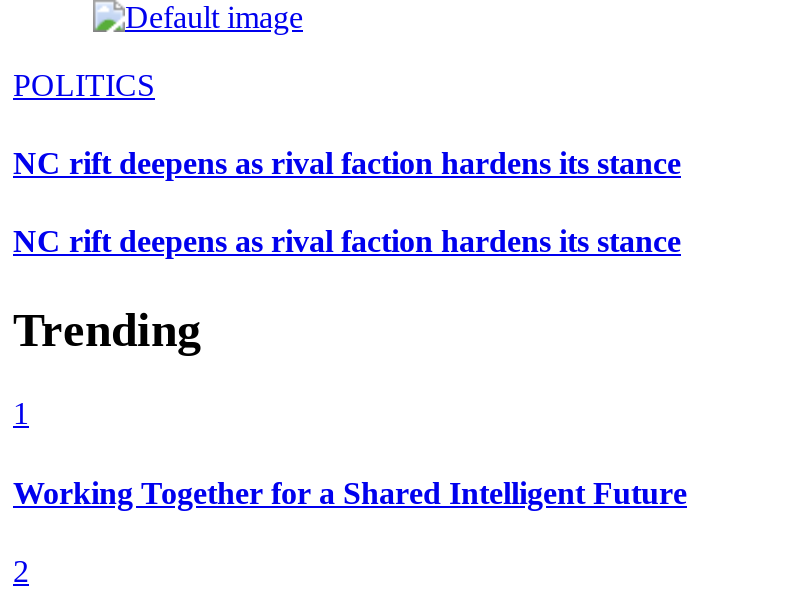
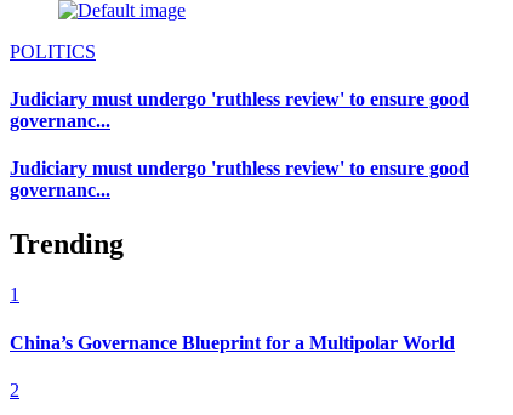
- NC rift deepens as rival faction hardens its stance
+ Judiciary must undergo 'ruthless review' to ensure good
+ governanc...

- NC rift deepens as rival faction hardens its stance
+ Judiciary must undergo 'ruthless review' to ensure good
+ governanc...

- Working Together for a Shared Intelligent Future
+ China’s Governance Blueprint for a Multipolar World
